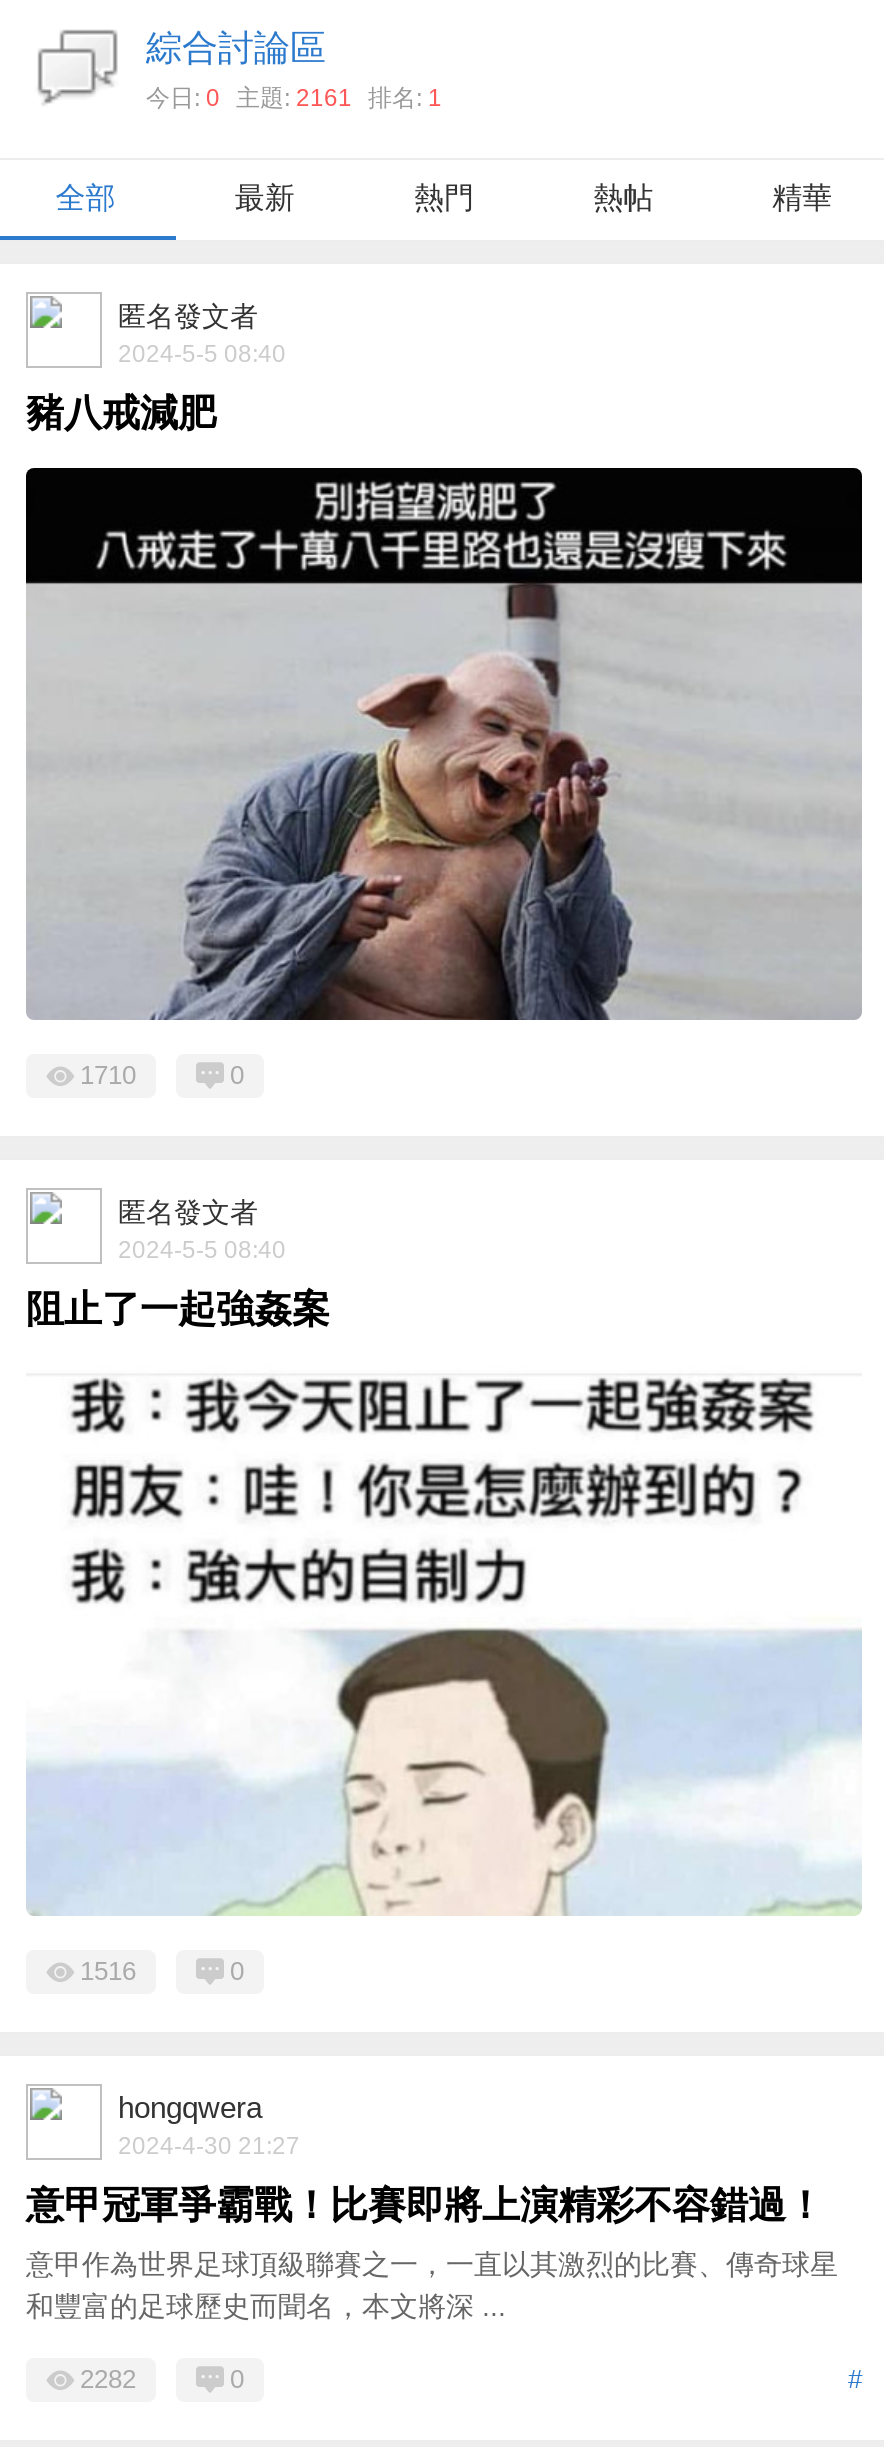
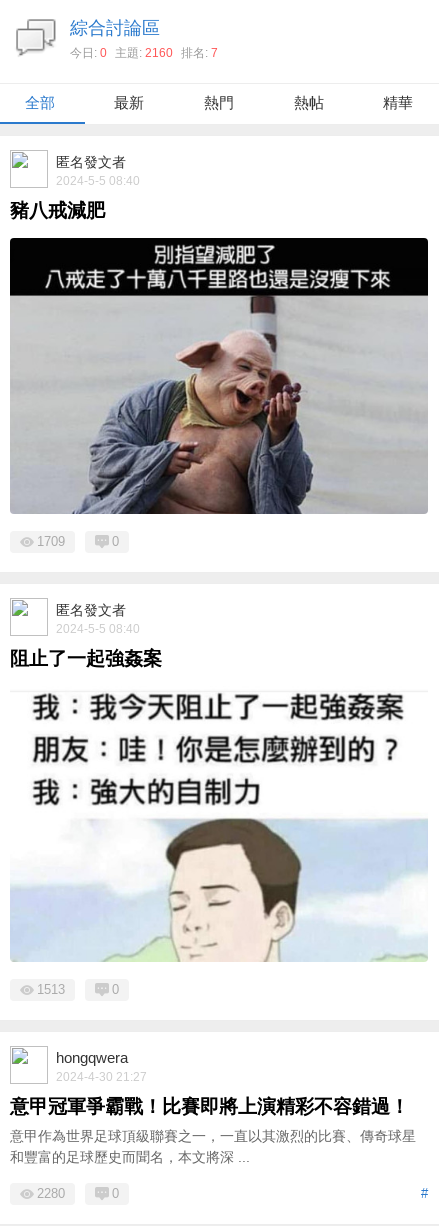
- 今日: 0 主題: 2161 排名: 1
+ 今日: 0 主題: 2160 排名: 7

- 1710
+ 1709

- 1516
+ 1513

- 2282
+ 2280
